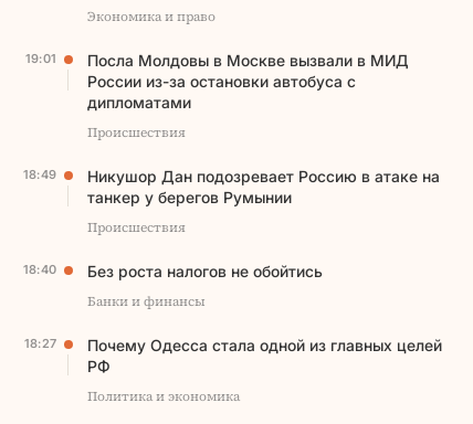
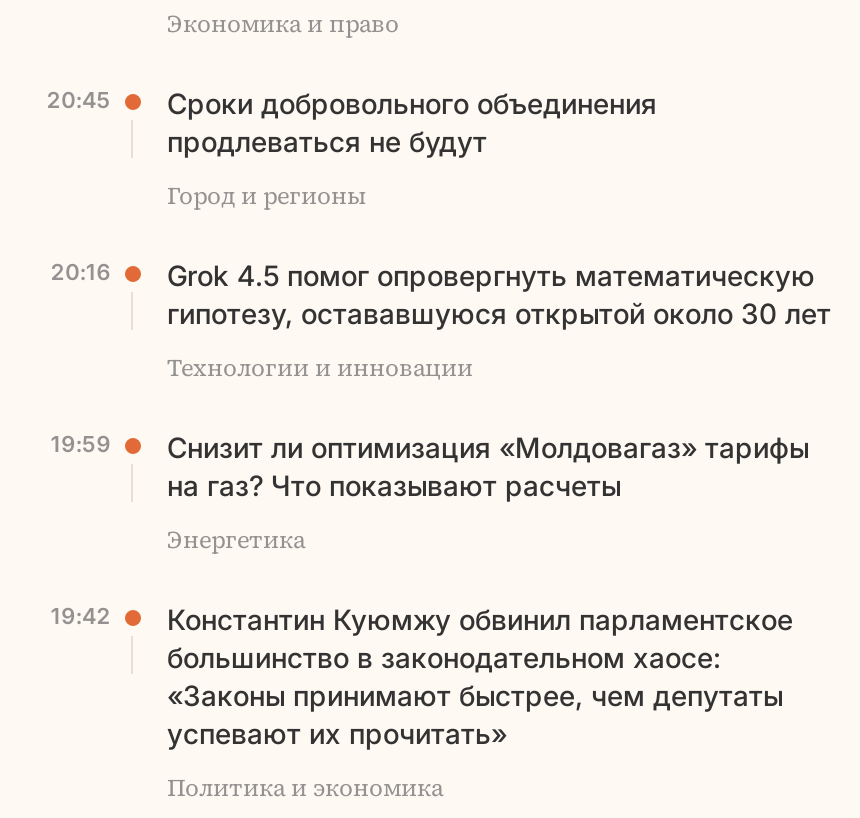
- 19:01
- Посла Молдовы в Москве вызвали в МИД
- России из-за остановки автобуса с
- дипломатами
+ 20:45
+ Сроки добровольного объединения
+ продлеваться не будут

- Происшествия
+ Город и регионы

- 18:49
- Никушор Дан подозревает Россию в атаке на
- танкер у берегов Румынии
+ 20:16
+ Grok 4.5 помог опровергнуть математическую
+ гипотезу, остававшуюся открытой около 30 лет

- Происшествия
+ Технологии и инновации

- 18:40
- Без роста налогов не обойтись
+ 19:59
+ Снизит ли оптимизация «Молдовагаз» тарифы
+ на газ? Что показывают расчеты

- Банки и финансы
+ Энергетика

- 18:27
- Почему Одесса стала одной из главных целей
- РФ
+ 19:42
+ Константин Куюмжу обвинил парламентское
+ большинство в законодательном хаосе:
+ «Законы принимают быстрее, чем депутаты
+ успевают их прочитать»
